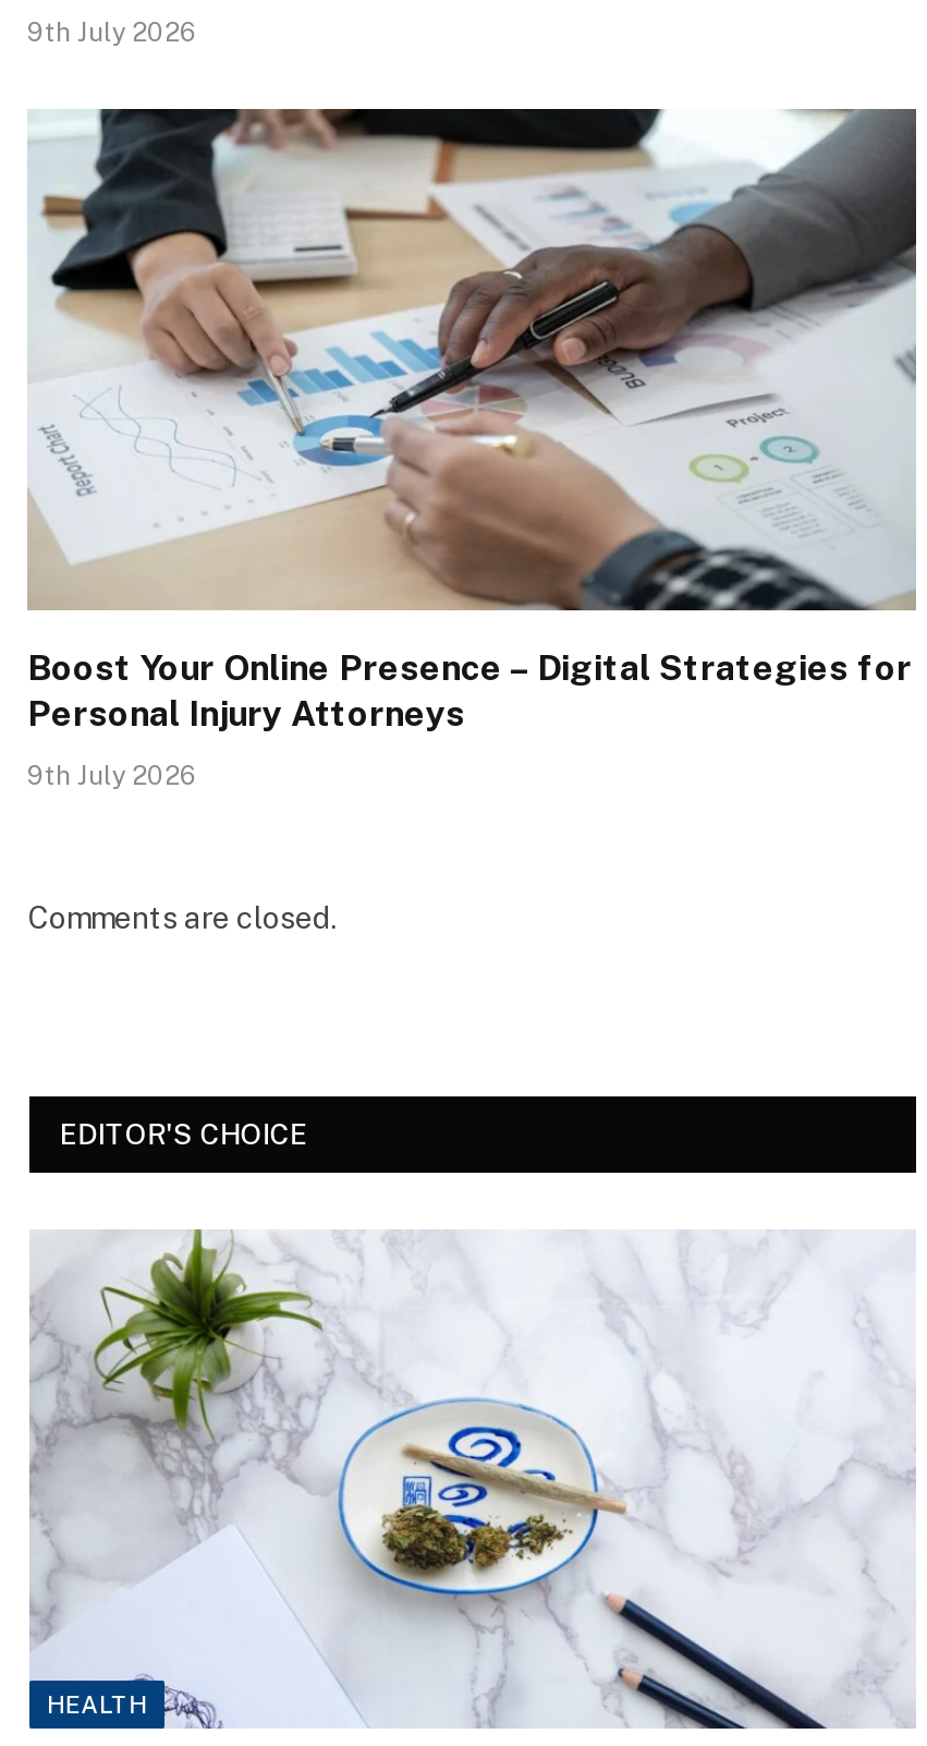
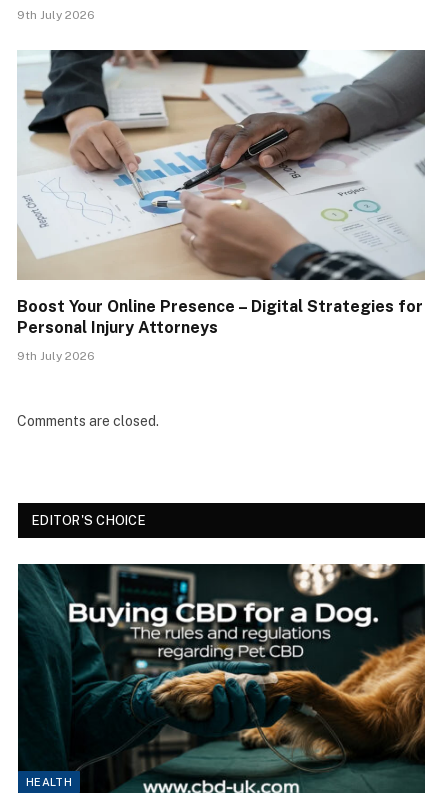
- [image]
+ [image]
